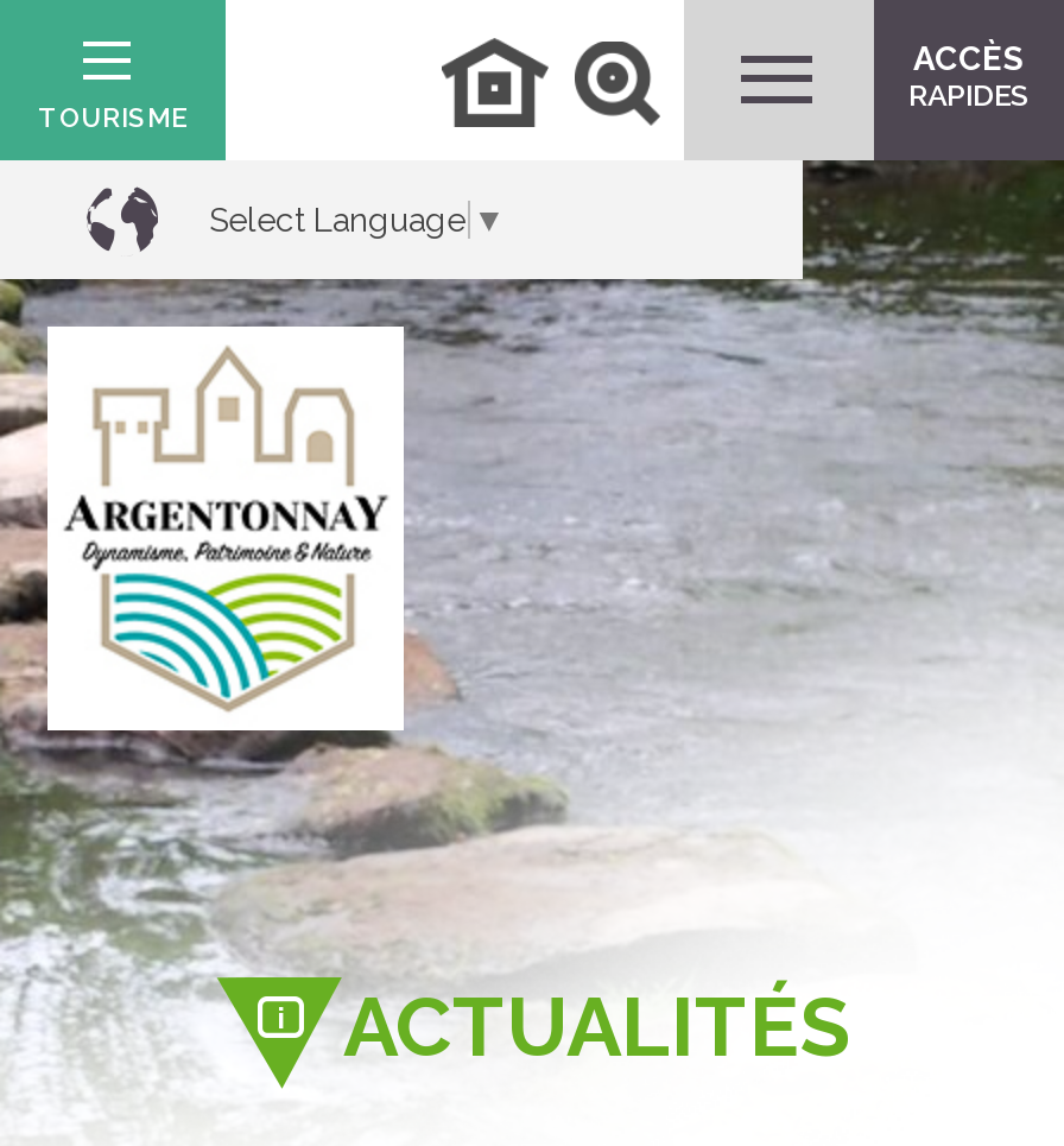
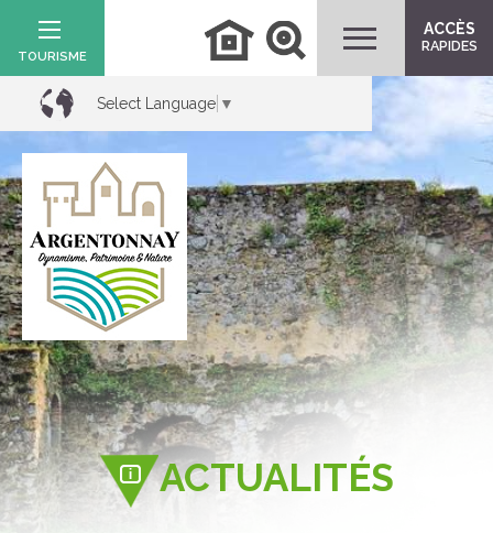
- [image]
+ [image]
